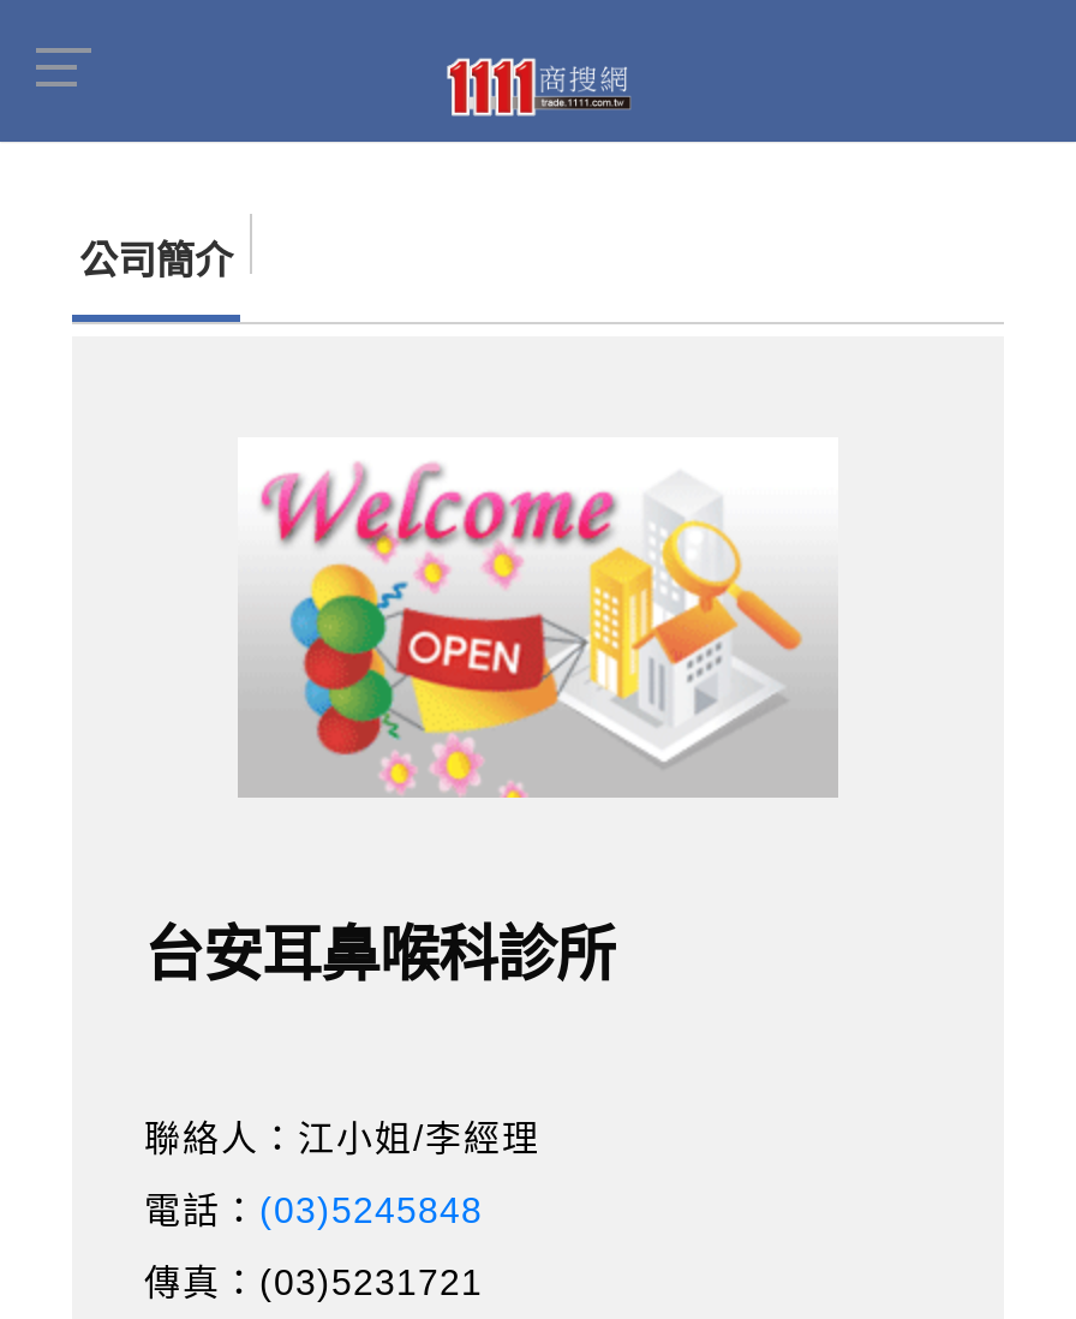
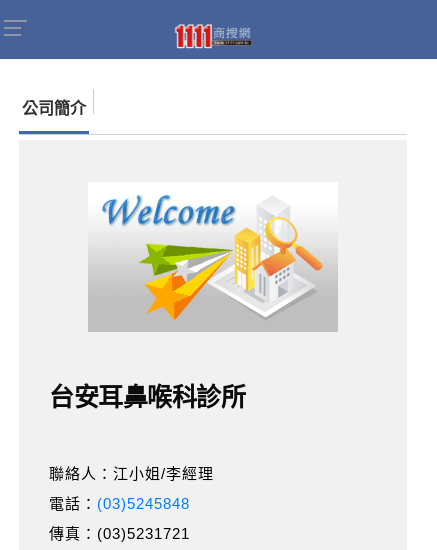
- [image]
+ [image]
